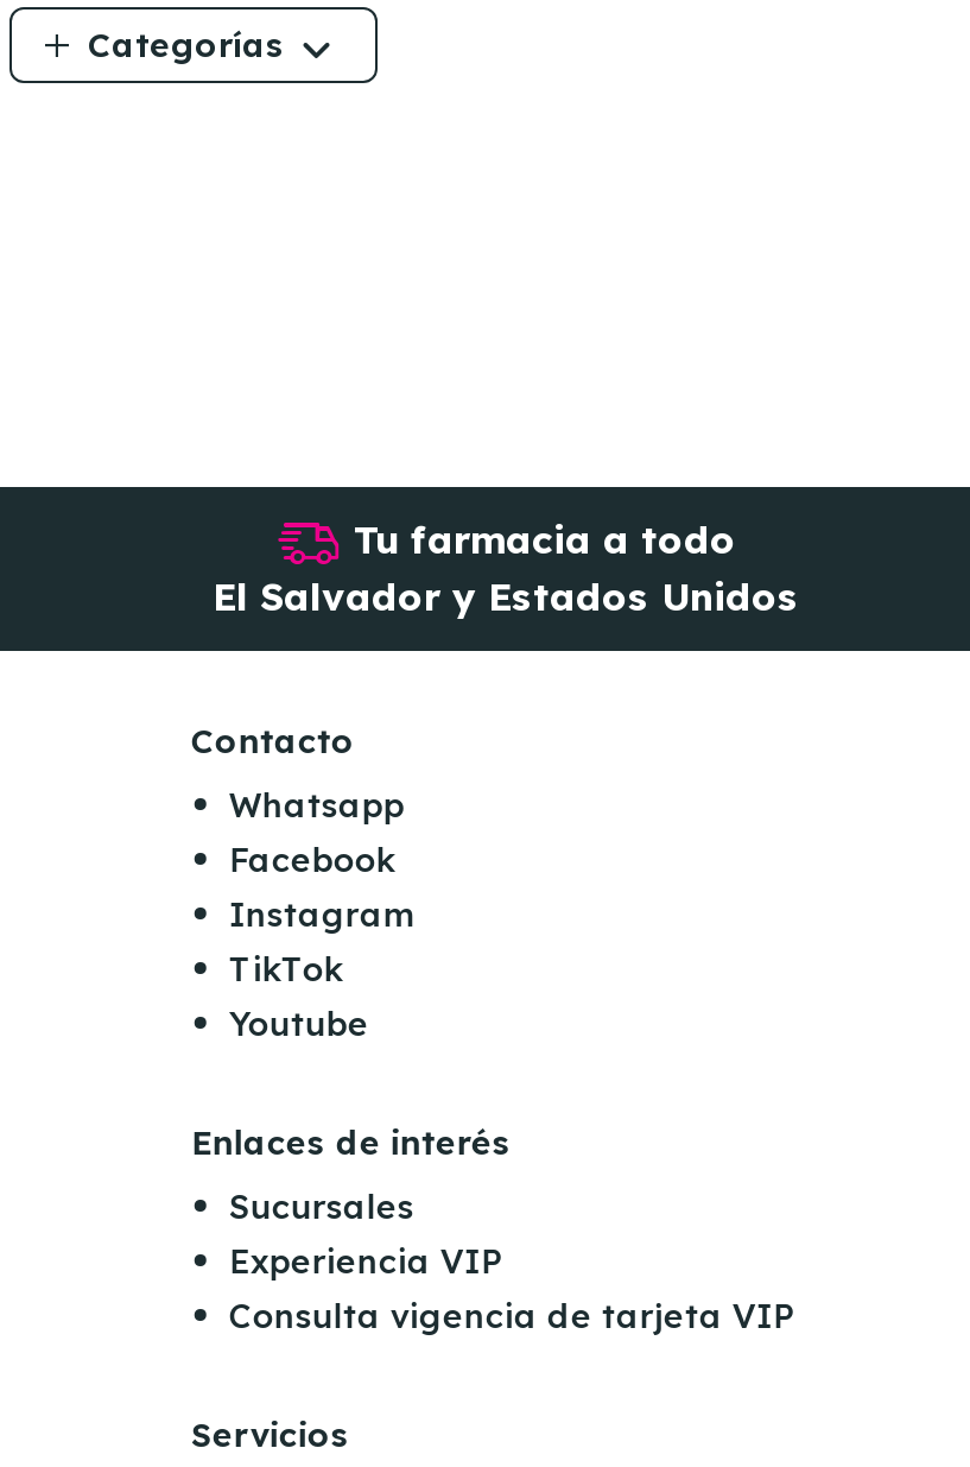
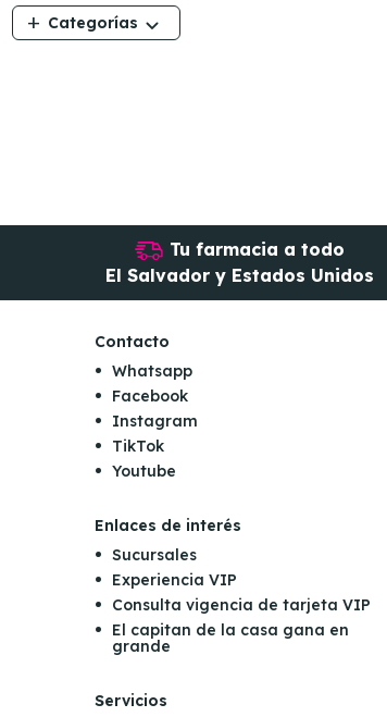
+ El capitan de la casa gana en
+ grande
